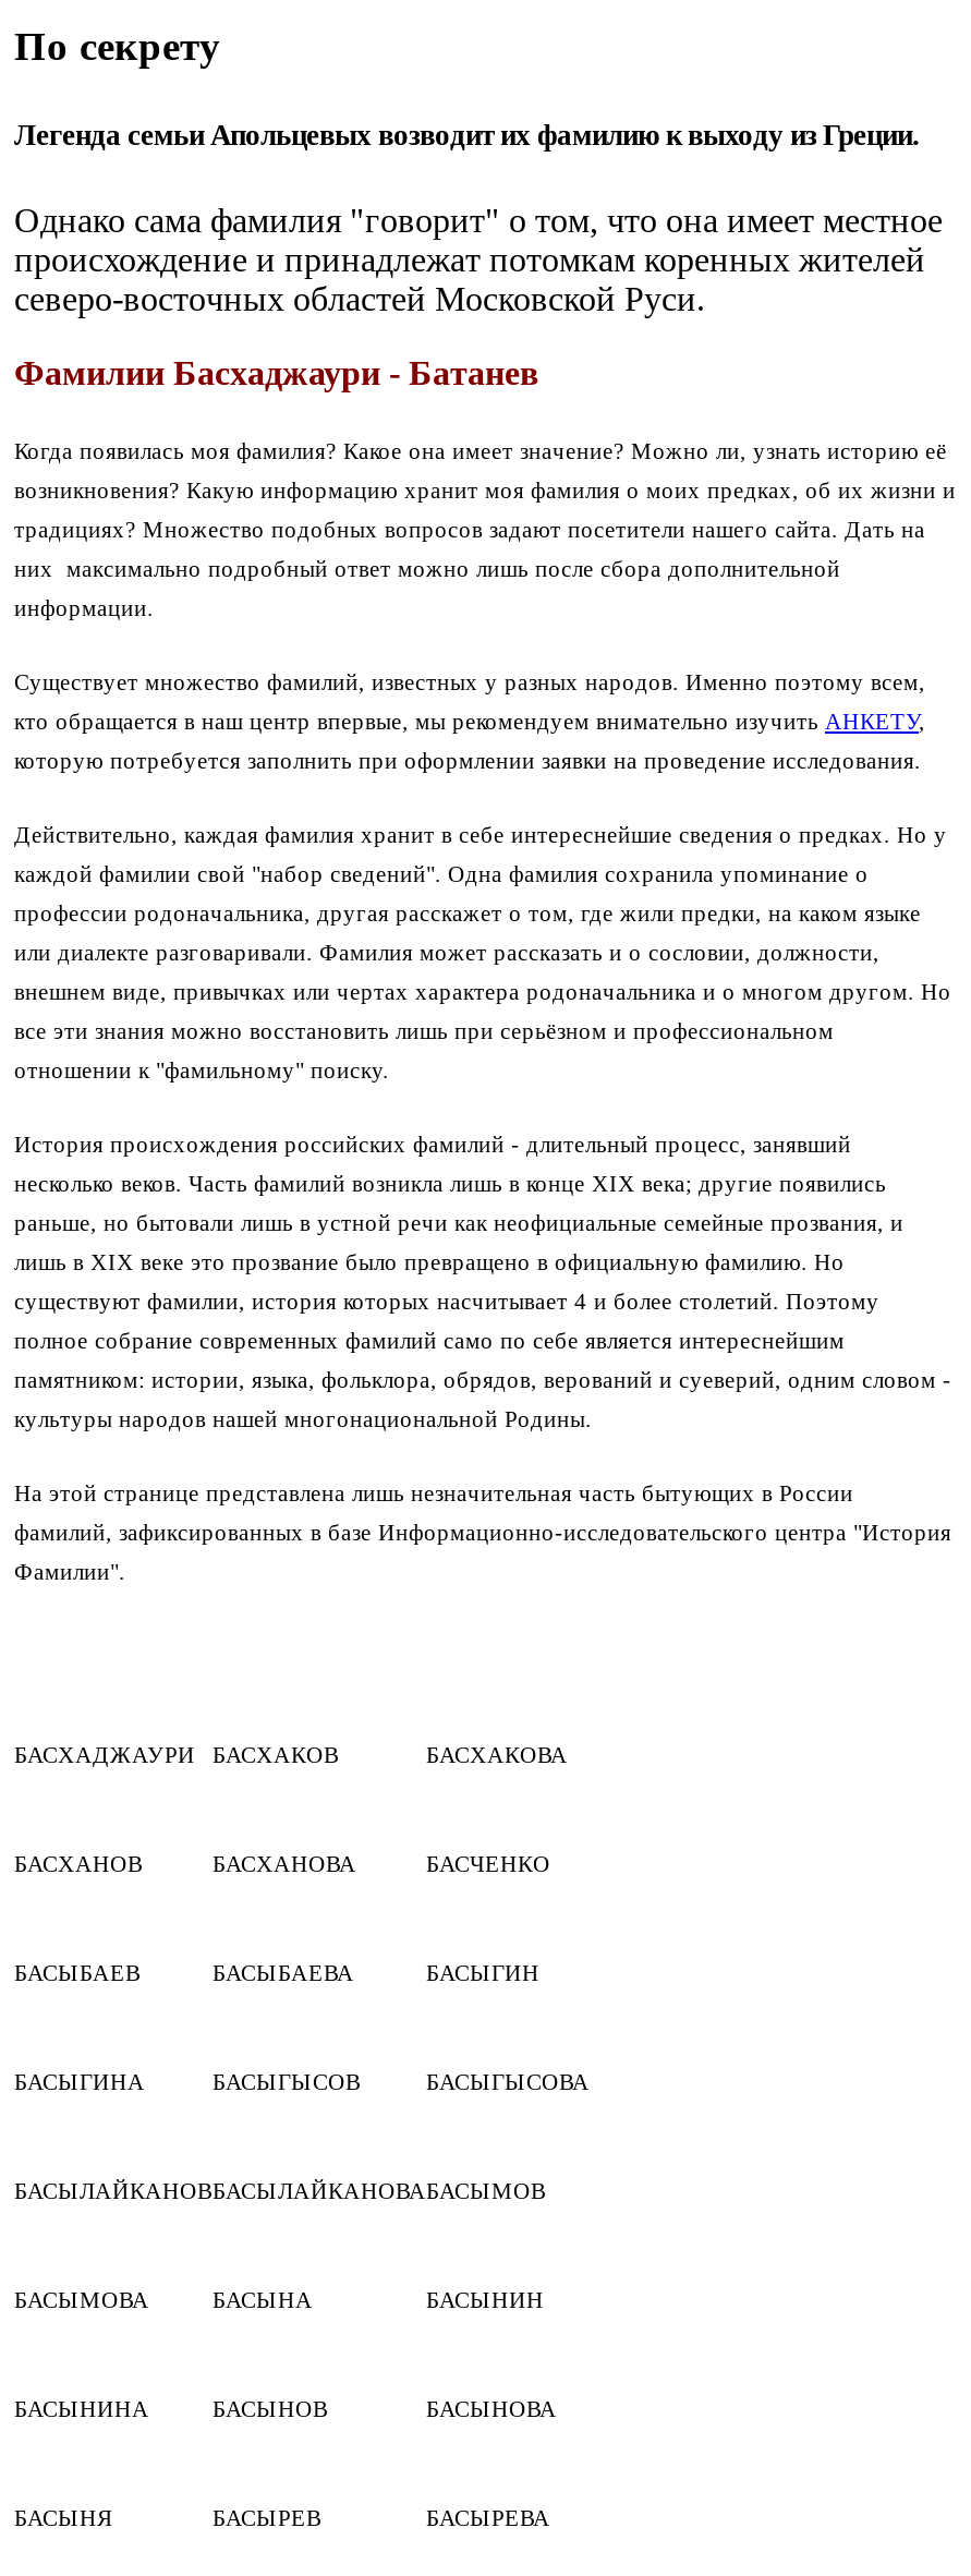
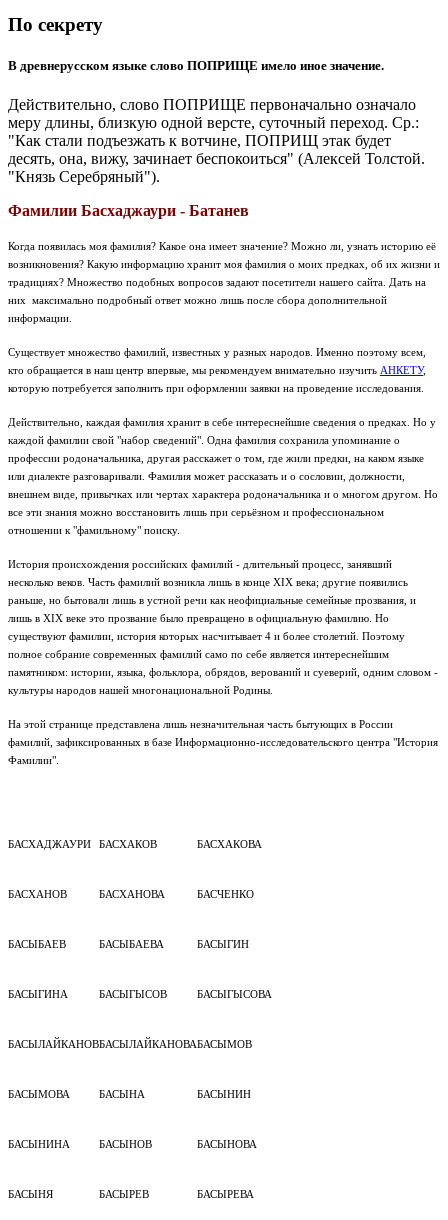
- Легенда семьи Апольцевых возводит их фамилию к выходу из Греции.
+ В древнерусском языке слово ПОПРИЩЕ имело иное значение.

- Однако сама фамилия "говорит" о том, что она имеет местное
- происхождение и принадлежат потомкам коренных жителей
- северо-восточных областей Московской Руси.
+ Действительно, слово ПОПРИЩЕ первоначально означало
+ меру длины, близкую одной версте, суточный переход. Ср.:
+ "Как стали подъезжать к вотчине, ПОПРИЩ этак будет
+ десять, она, вижу, зачинает беспокоиться" (Алексей Толстой.
+ "Князь Серебряный").
